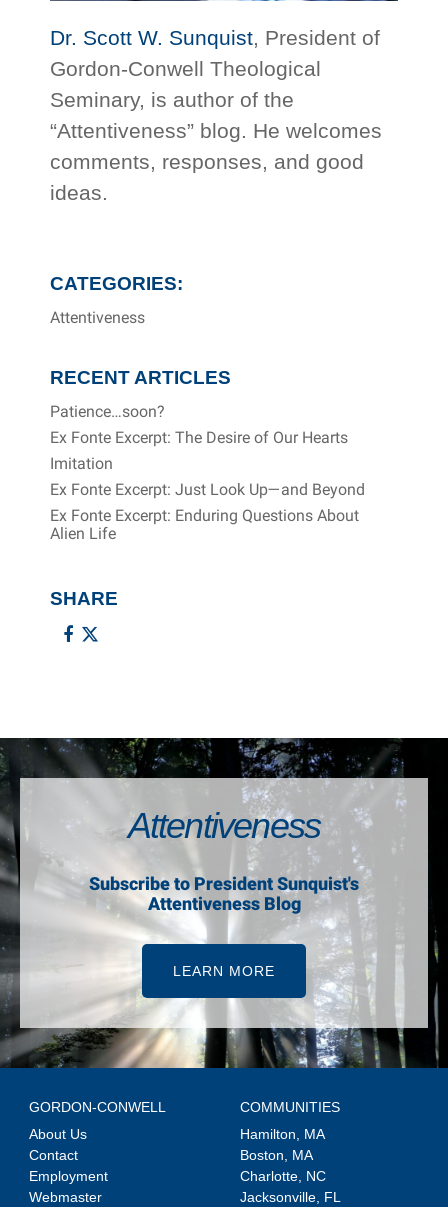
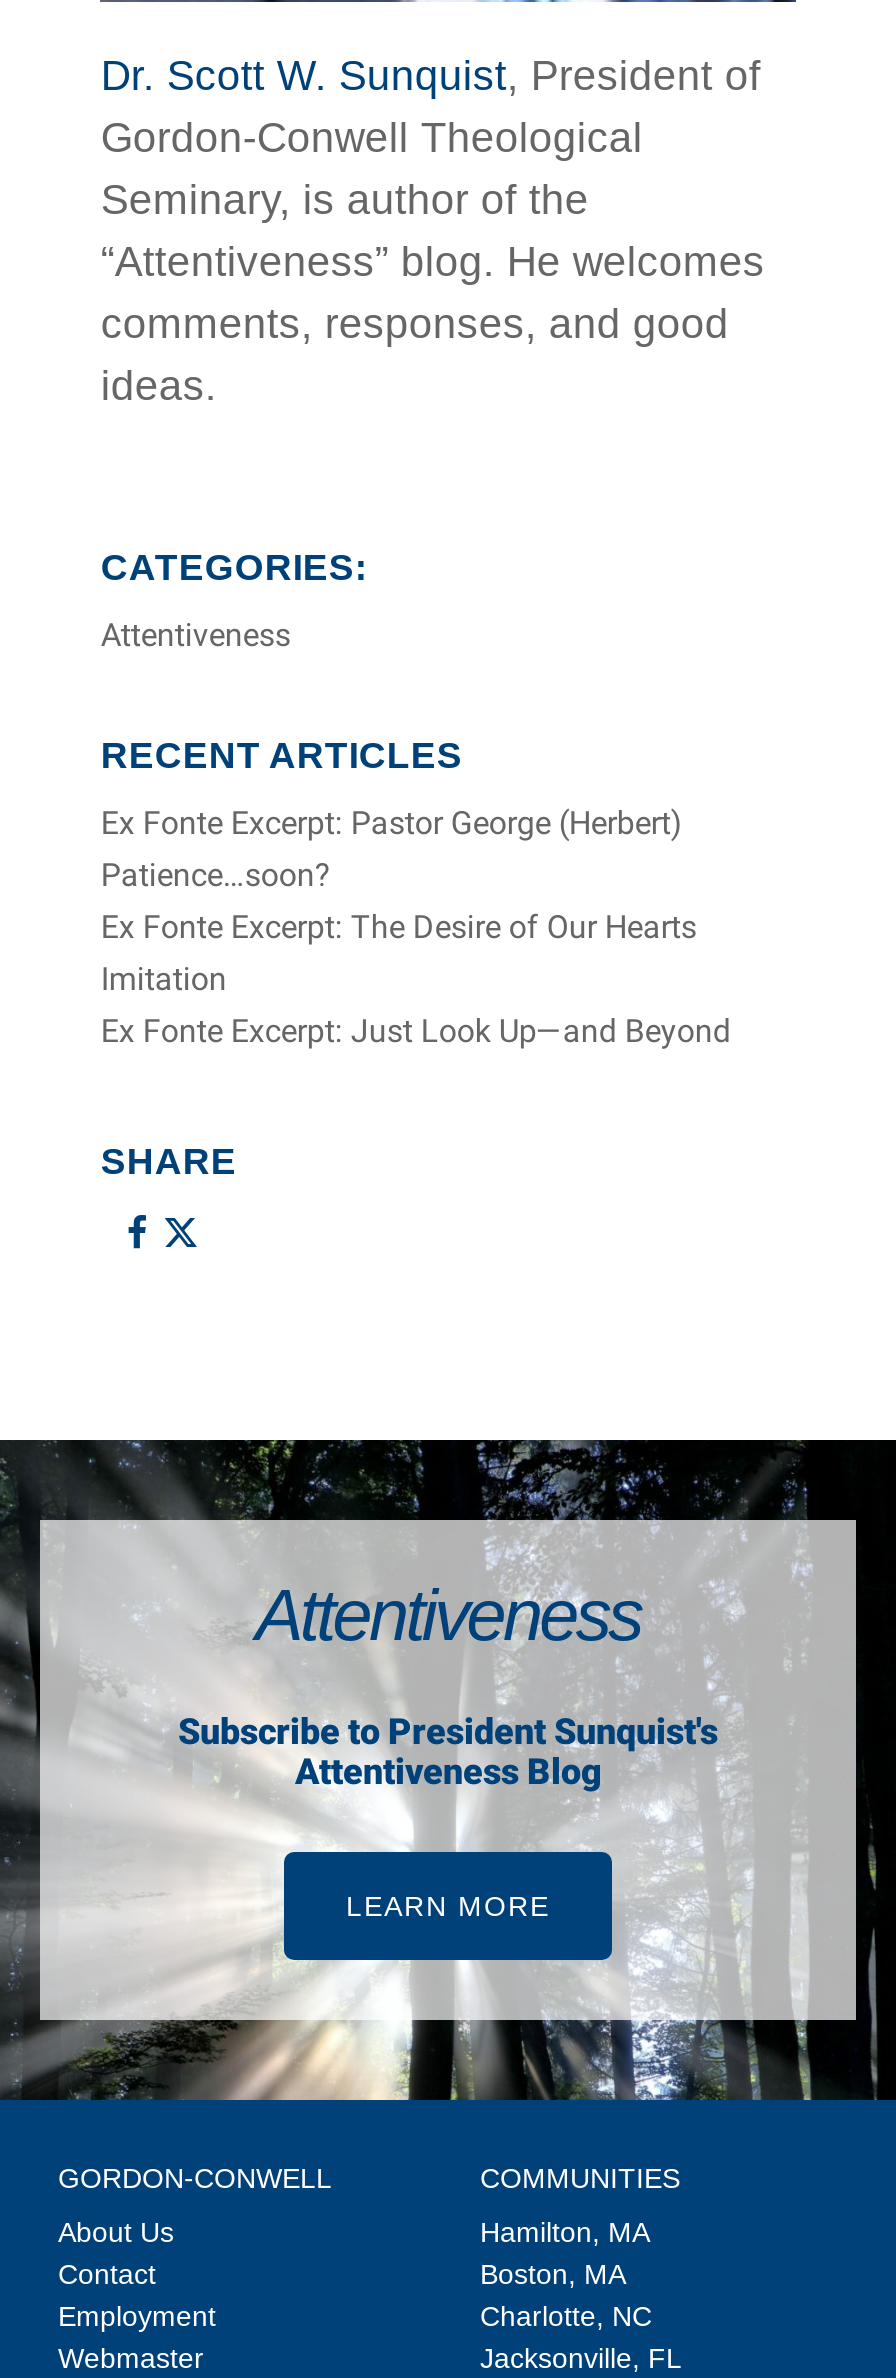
+ Ex Fonte Excerpt: Pastor George (Herbert)

moved down: Patience…soon? | Ex Fonte Excerpt: The Desire of Our Hearts | Imitation | Ex Fonte Excerpt: Just Look Up—and Beyond

- Ex Fonte Excerpt: Enduring Questions About
- Alien Life
